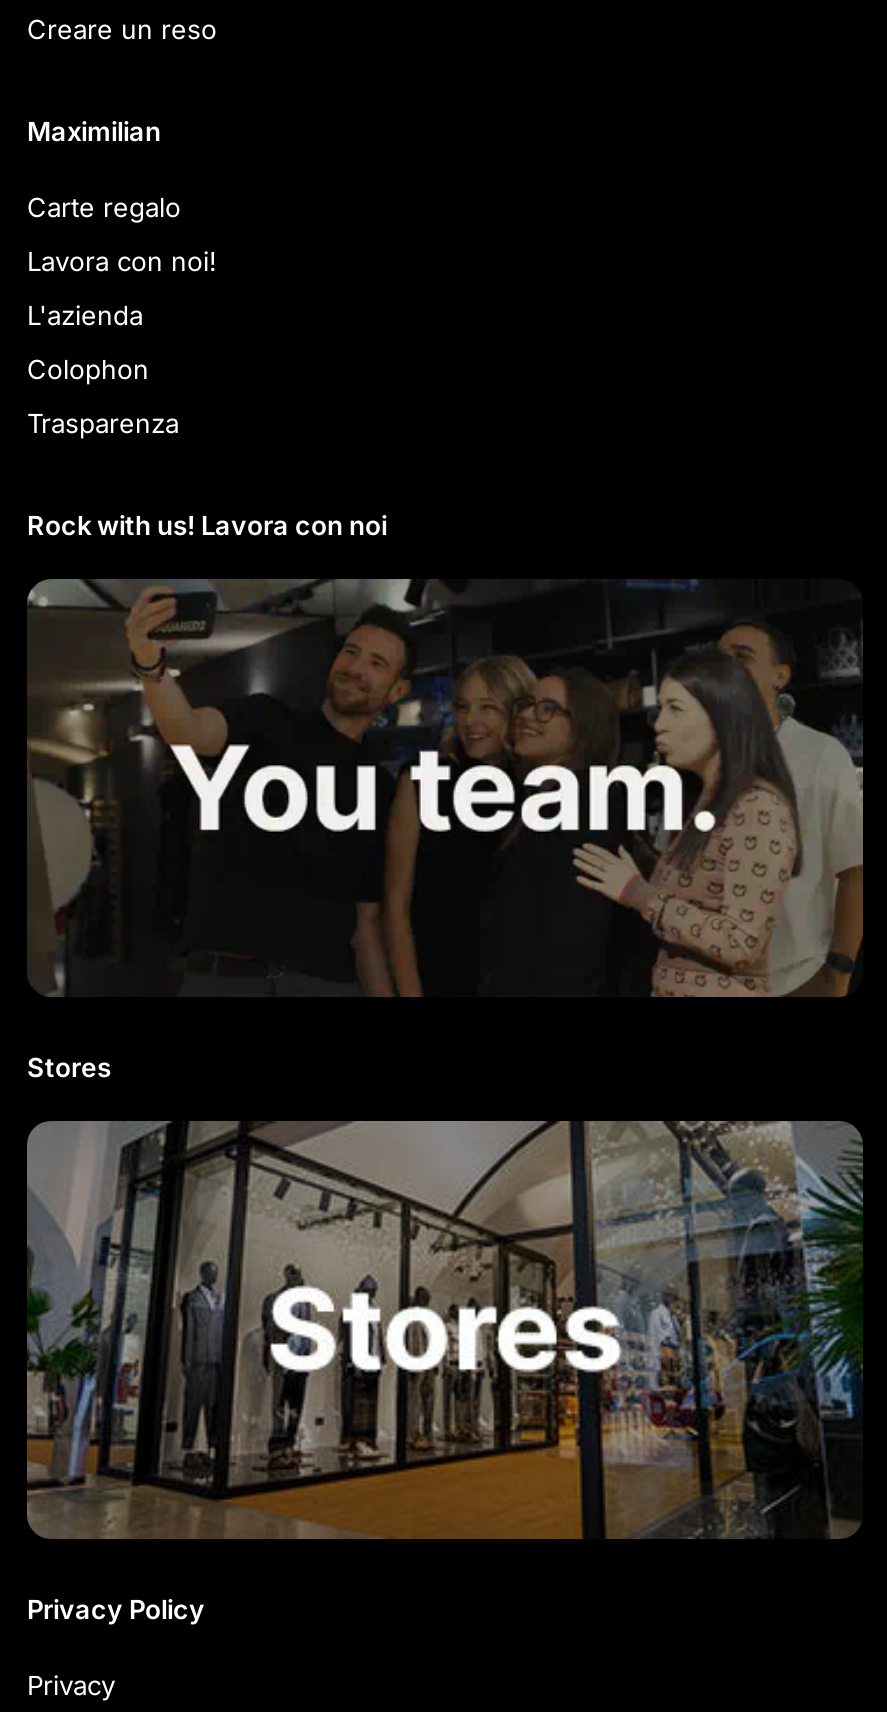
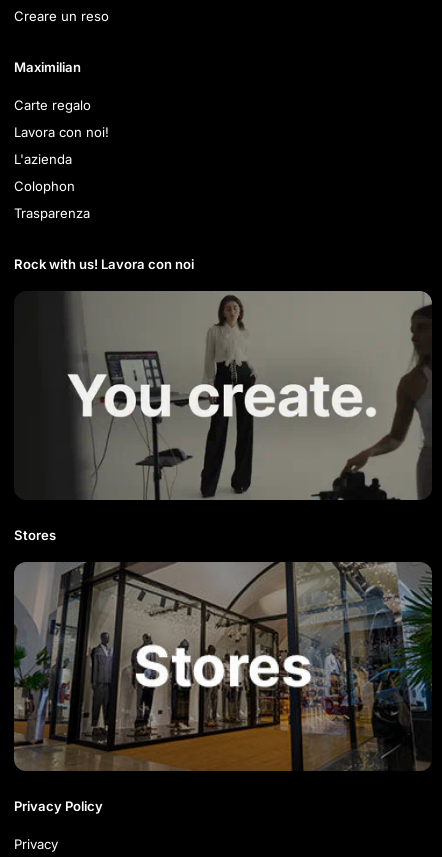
- [image]
+ [image]
